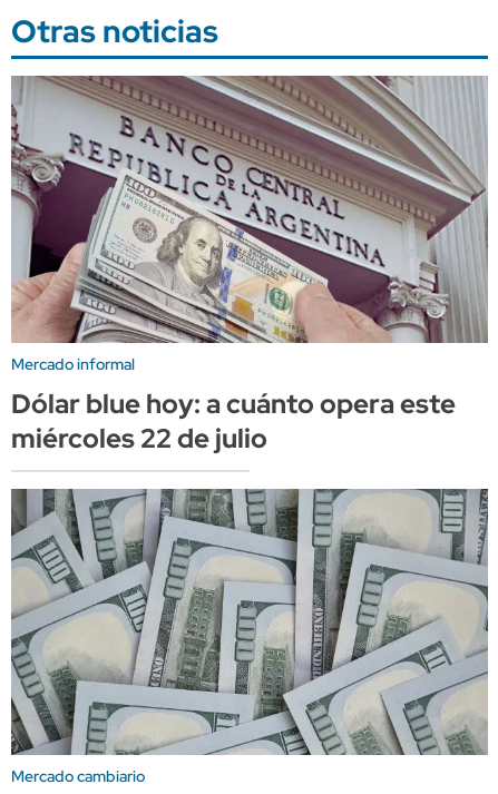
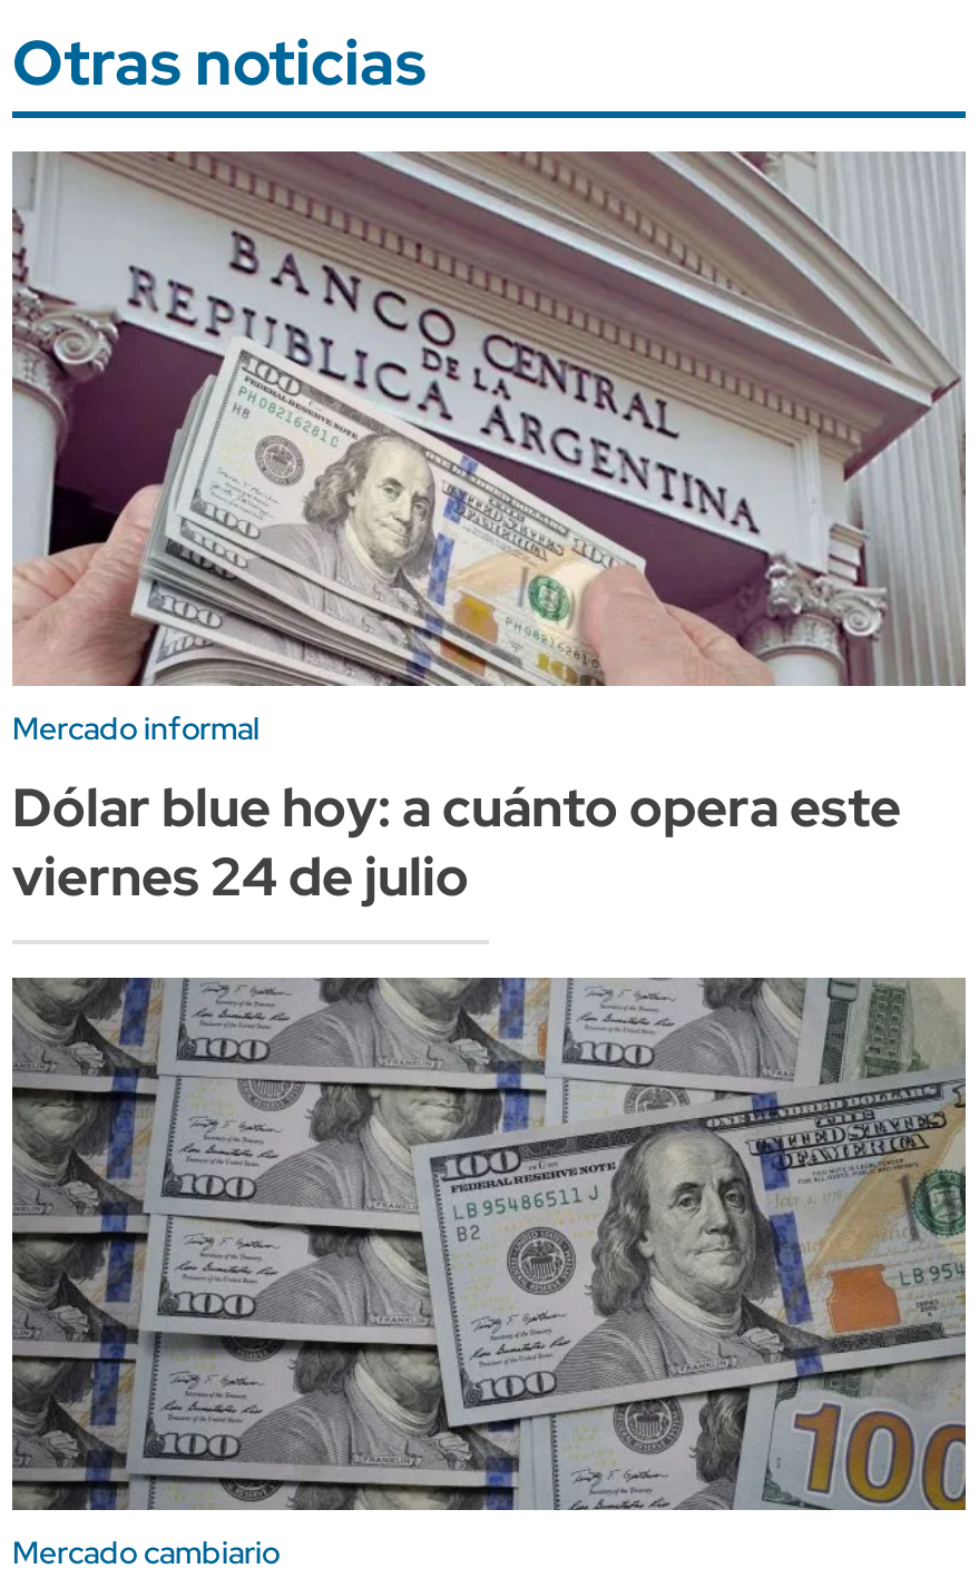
- miércoles 22 de julio
+ viernes 24 de julio

- [image]
+ [image]
